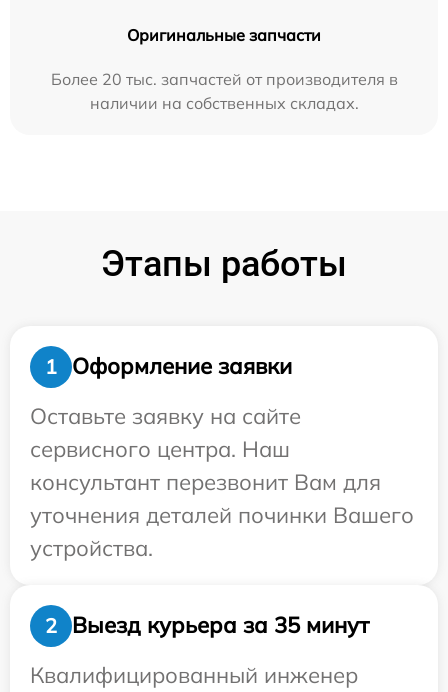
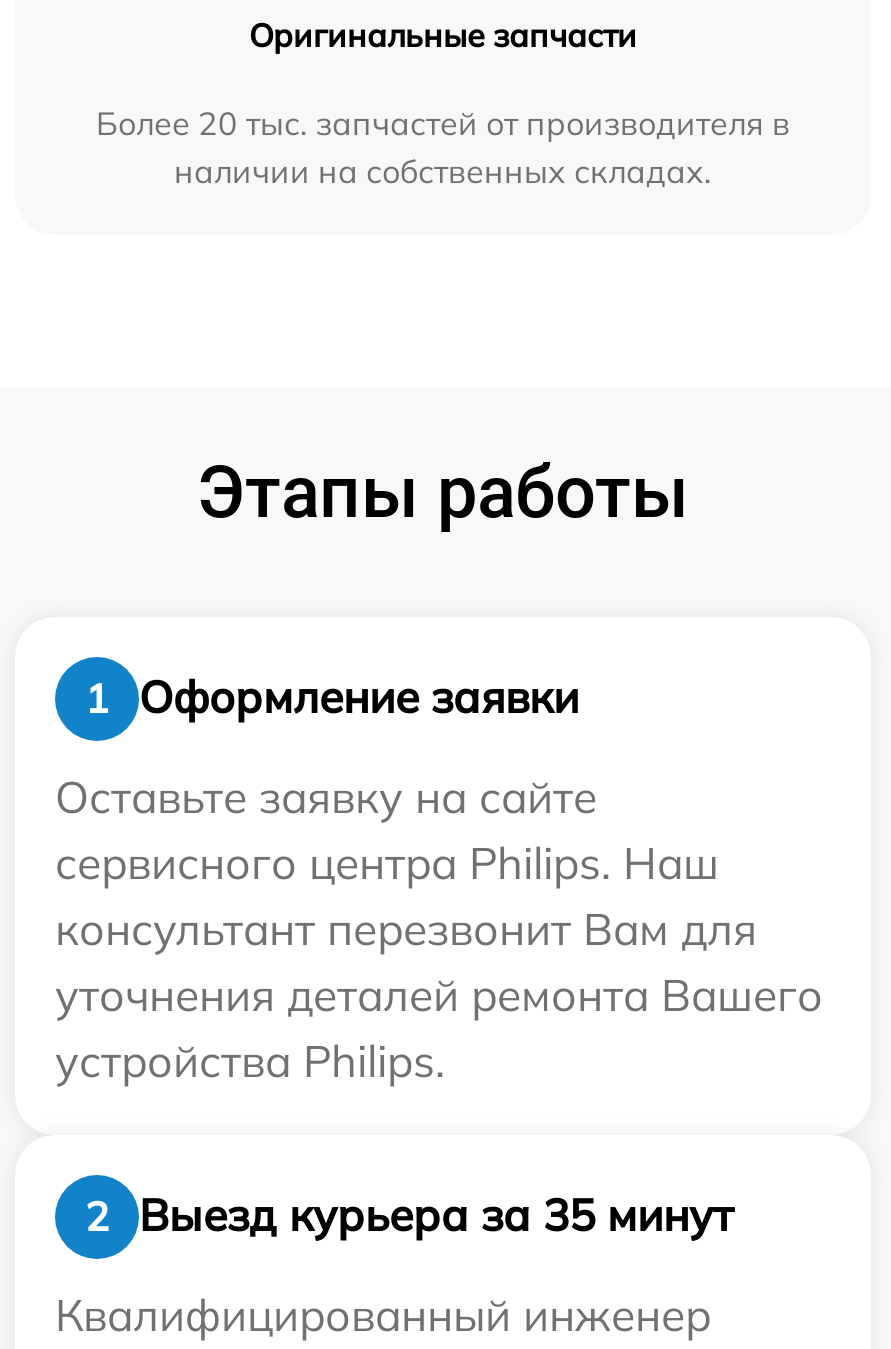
- сервисного центра. Наш
+ сервисного центра Philips. Наш

- уточнения деталей починки Вашего
- устройства.
+ уточнения деталей ремонта Вашего
+ устройства Philips.
